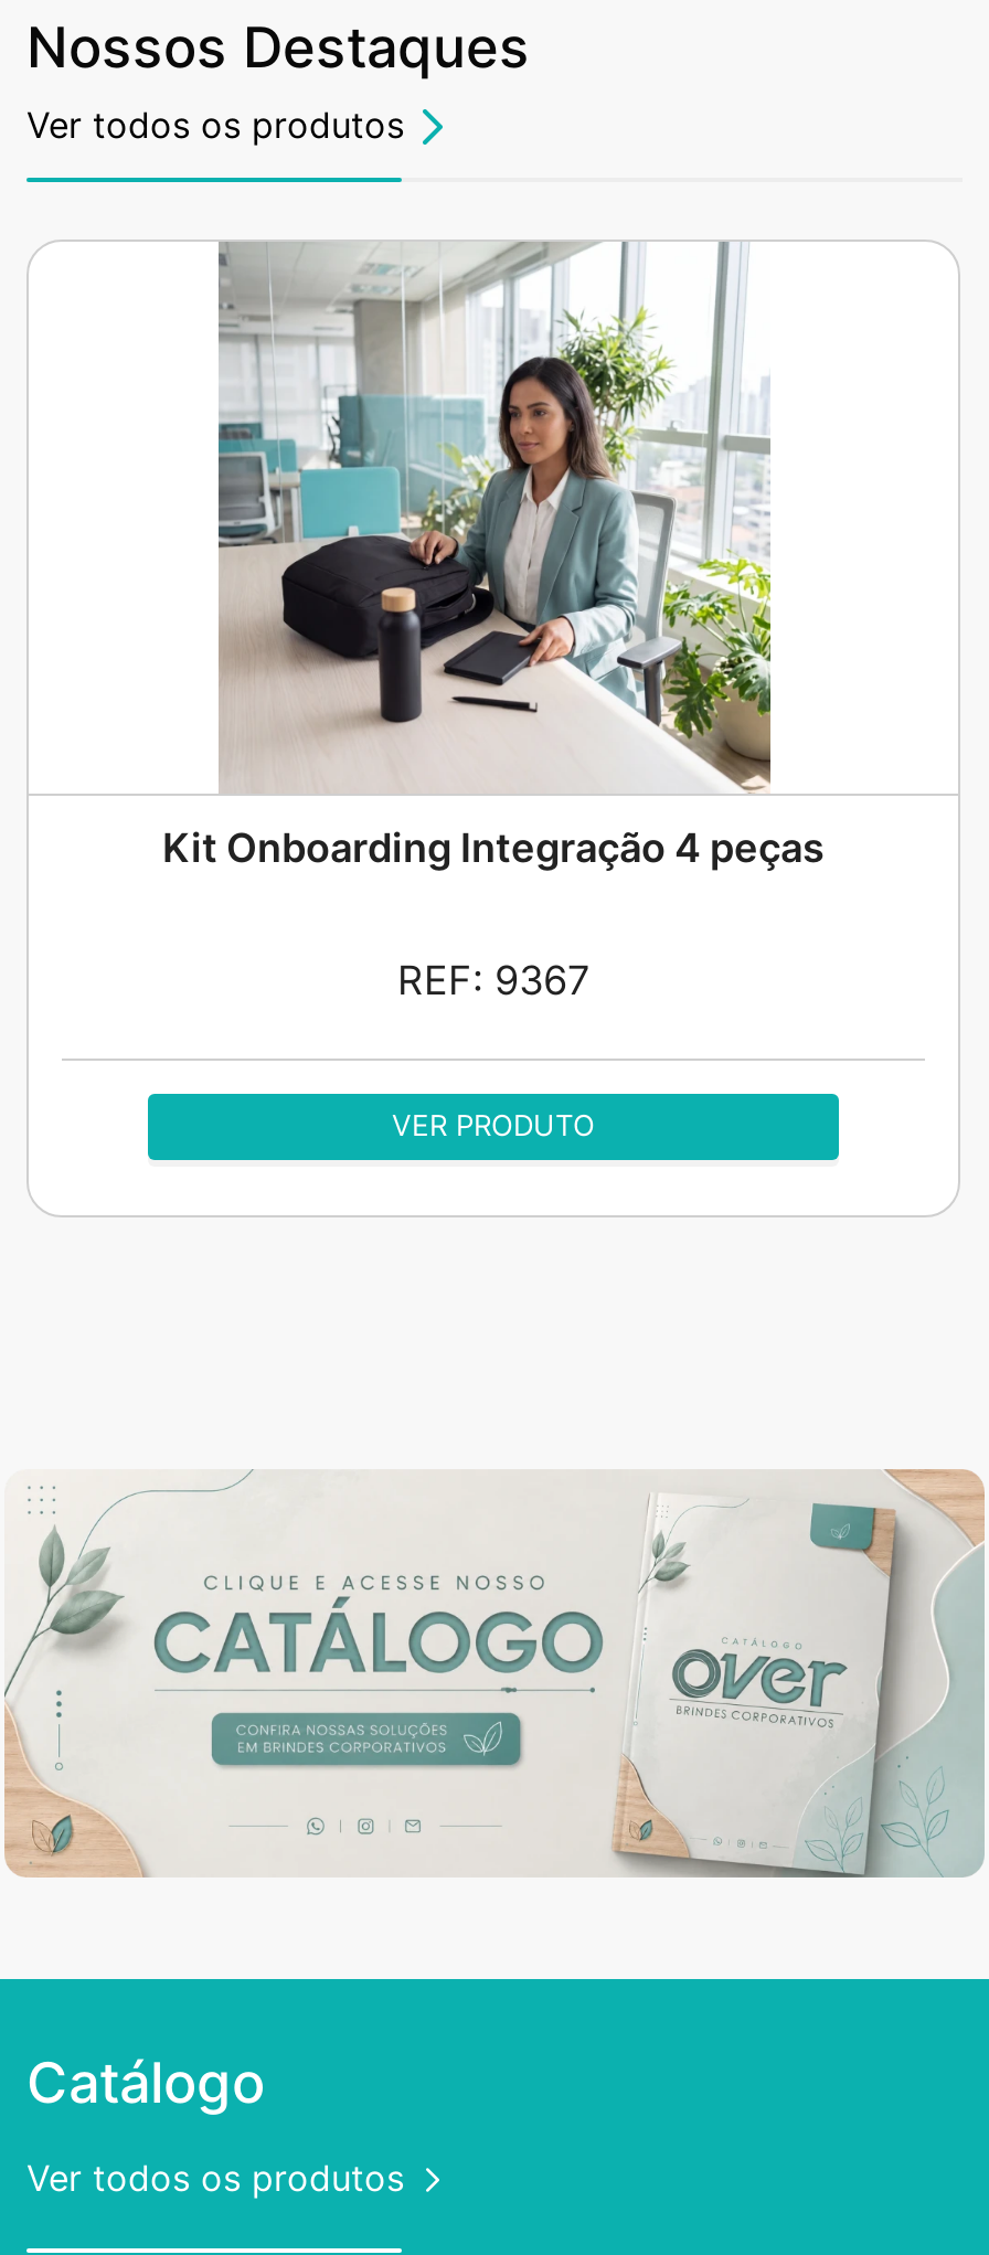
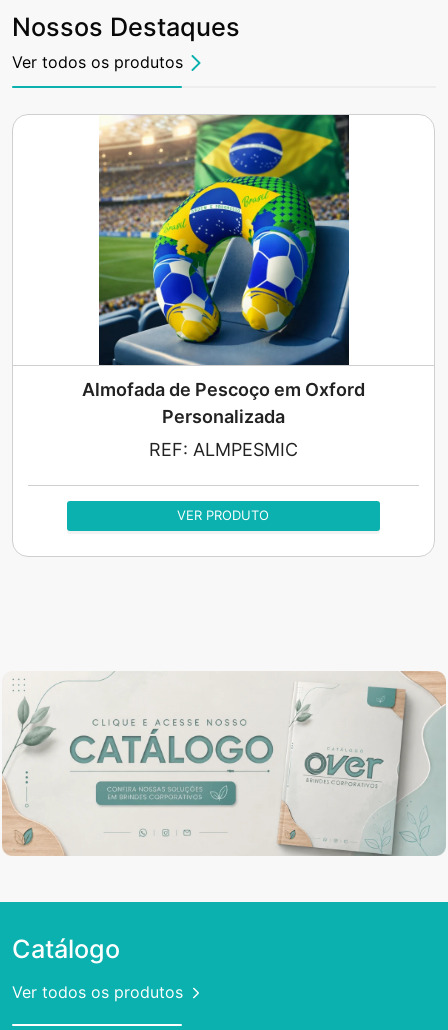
- [image]
- Kit Onboarding Integração 4 peças
+ [image]
+ Almofada de Pescoço em Oxford
+ Personalizada

- REF: 9367
+ REF: ALMPESMIC
